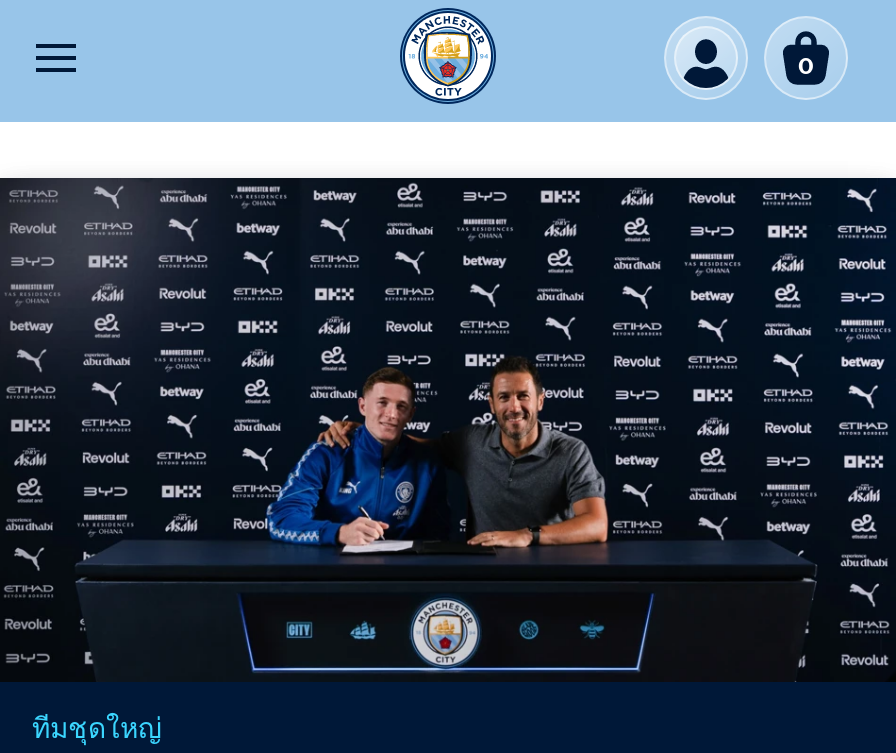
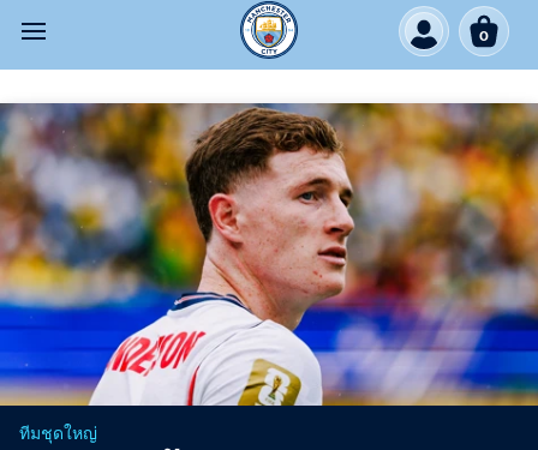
- [image]
+ [image]
